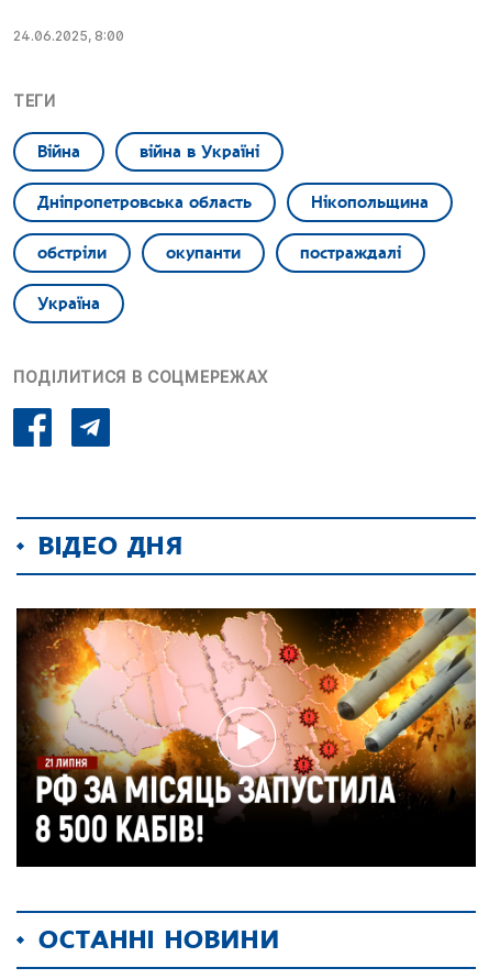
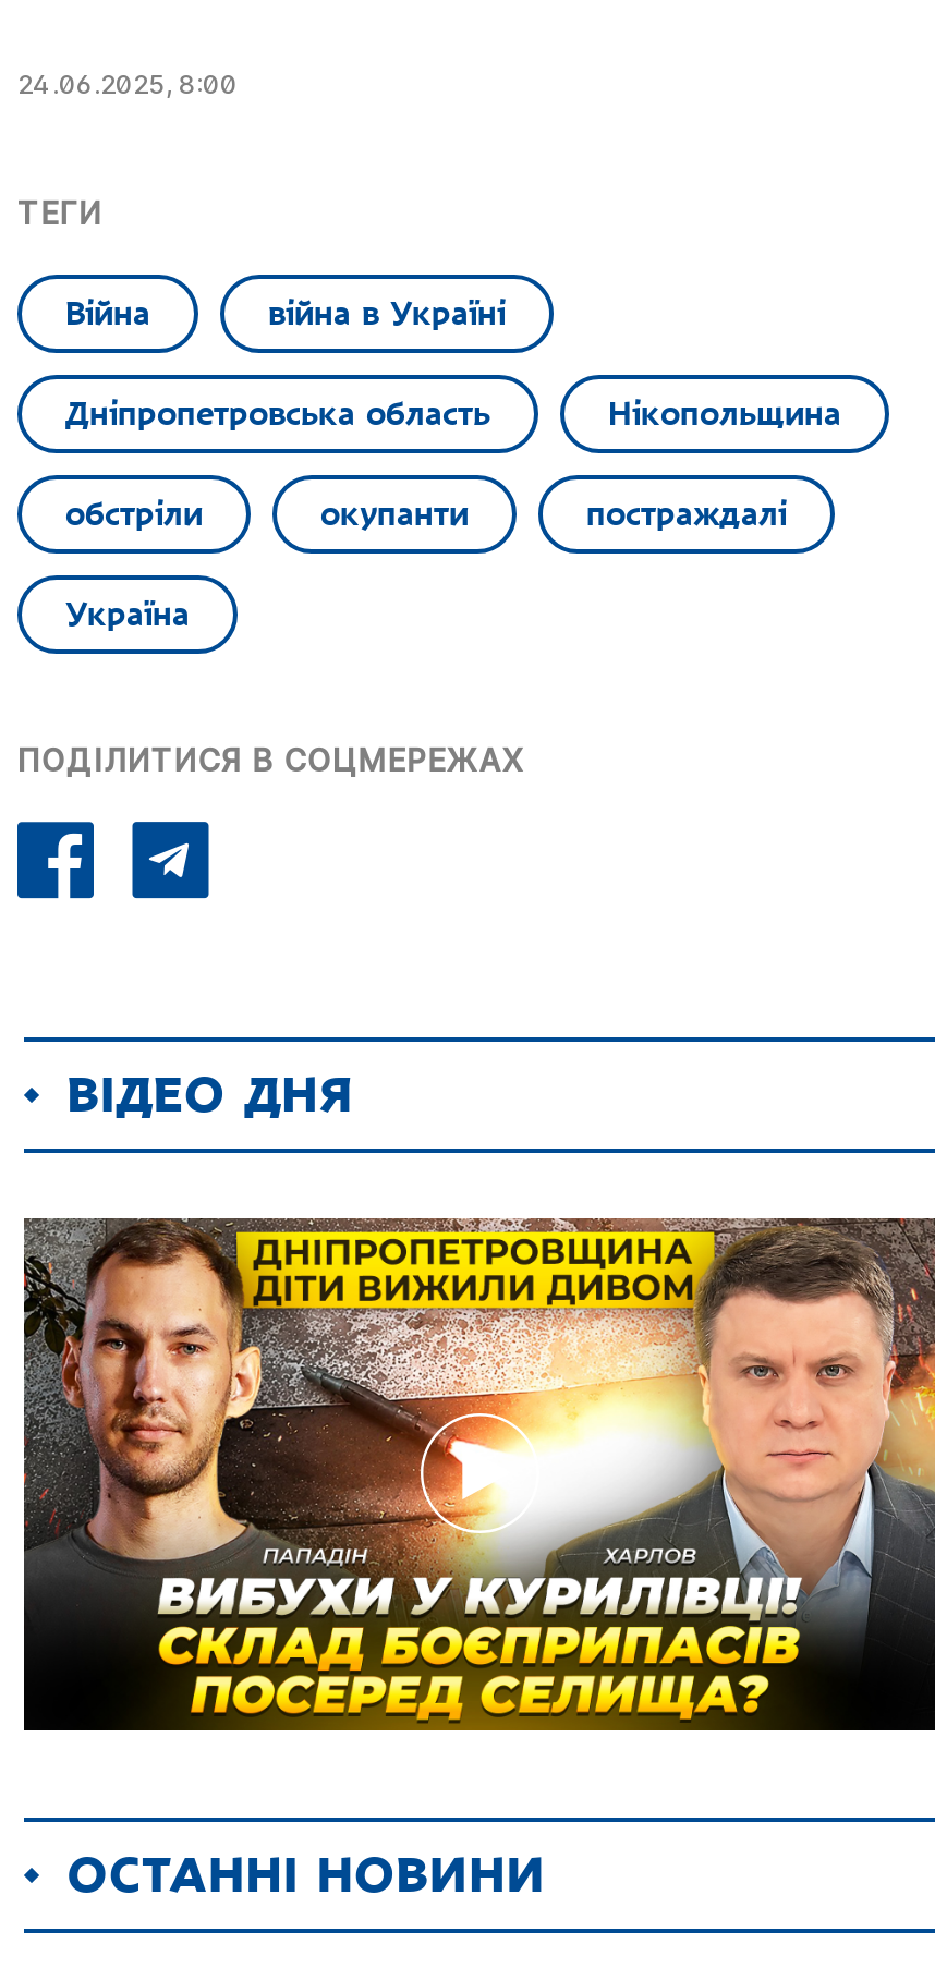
- [image]
+ [image]
